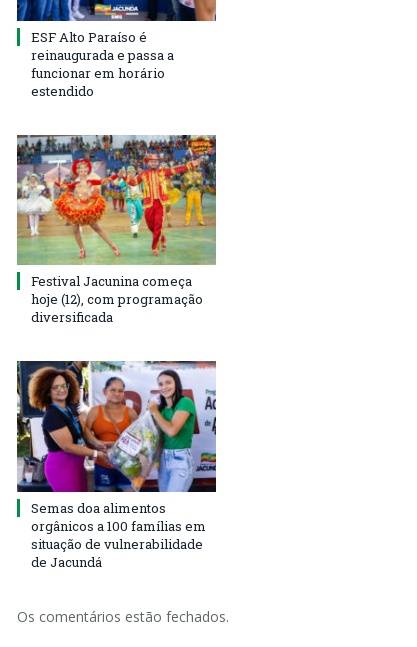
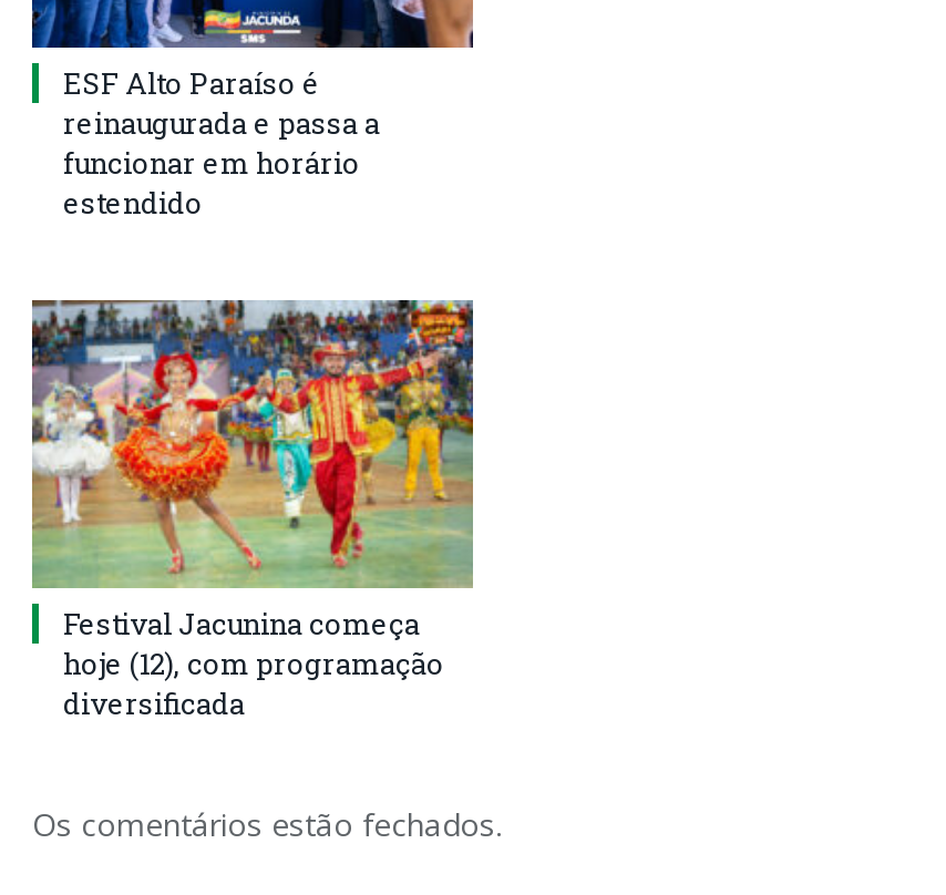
- [image]
- Semas doa alimentos
- orgânicos a 100 famílias em
- situação de vulnerabilidade
- de Jacundá
